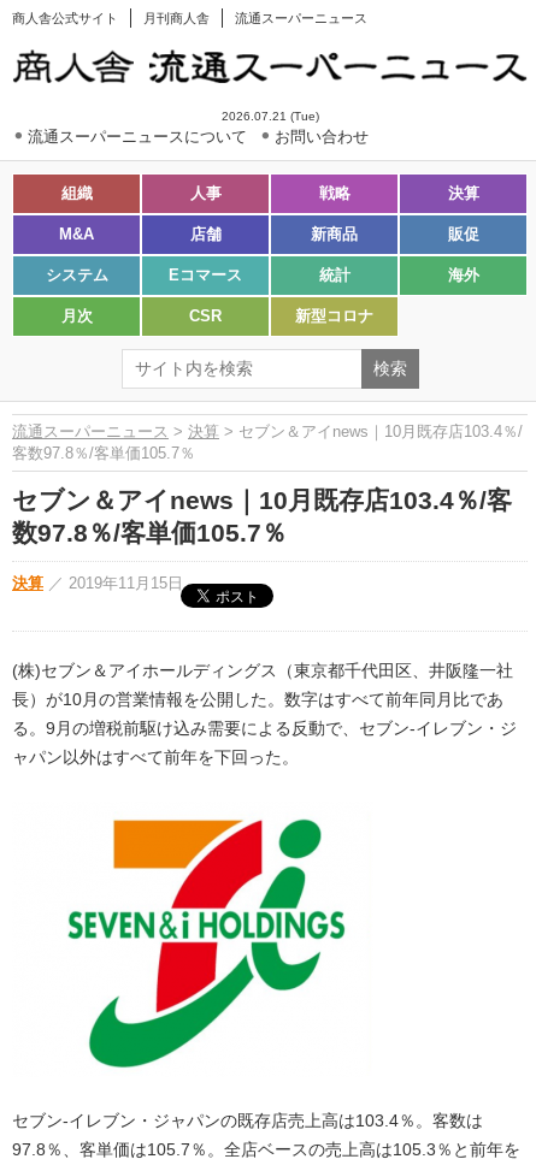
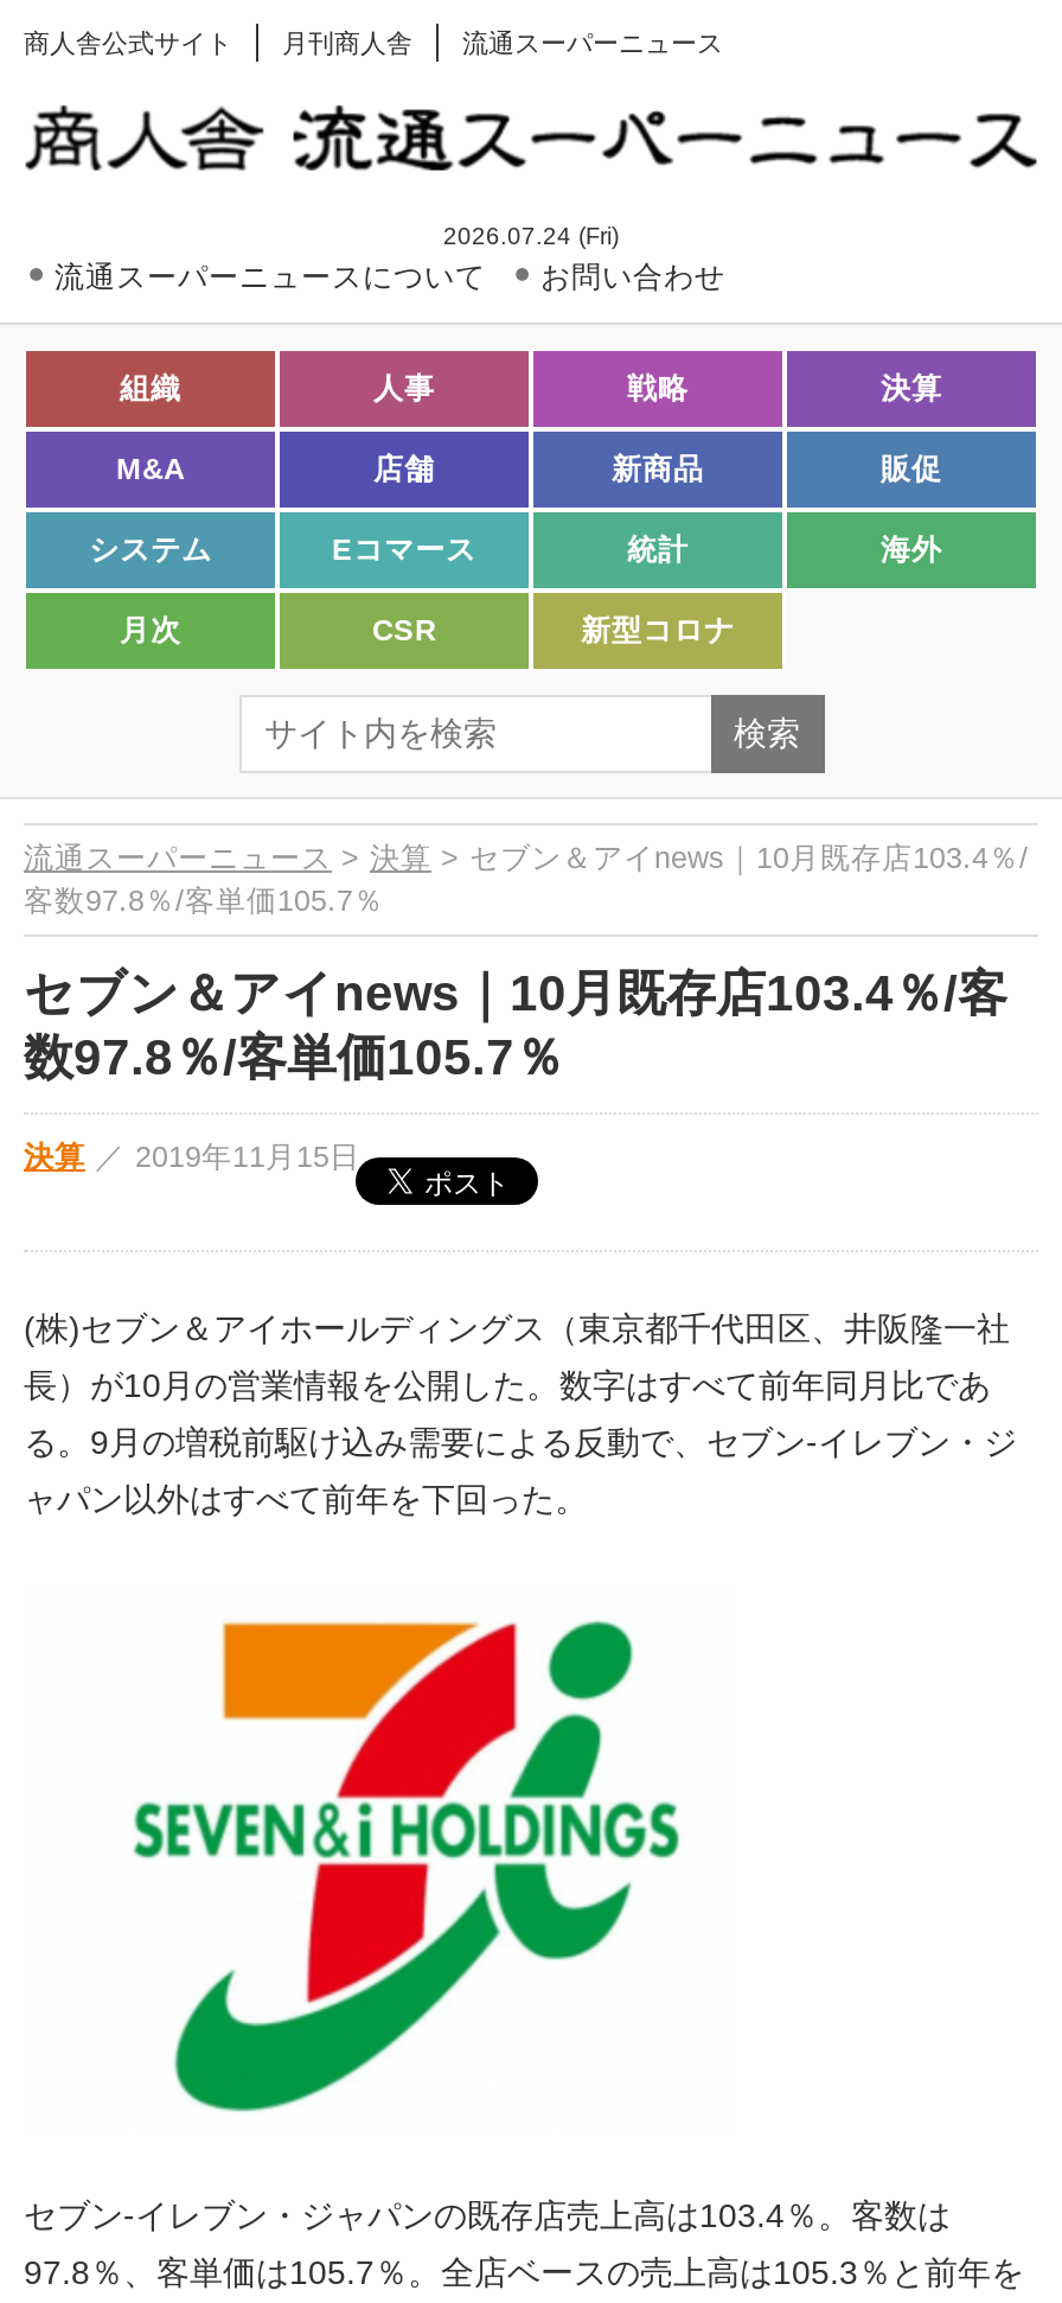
- 2026.07.21 (Tue)
+ 2026.07.24 (Fri)
